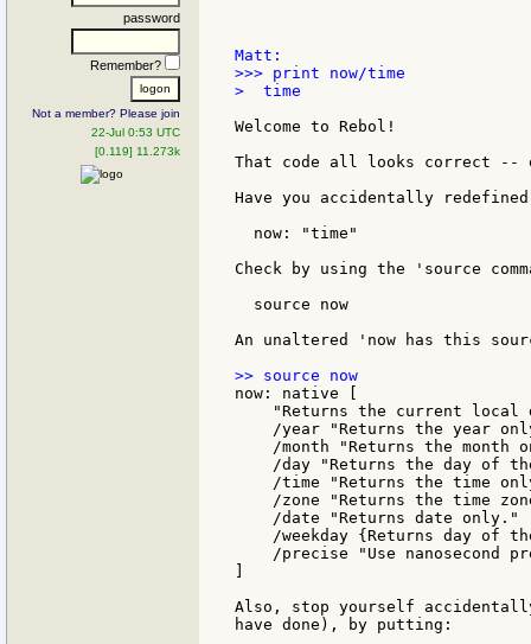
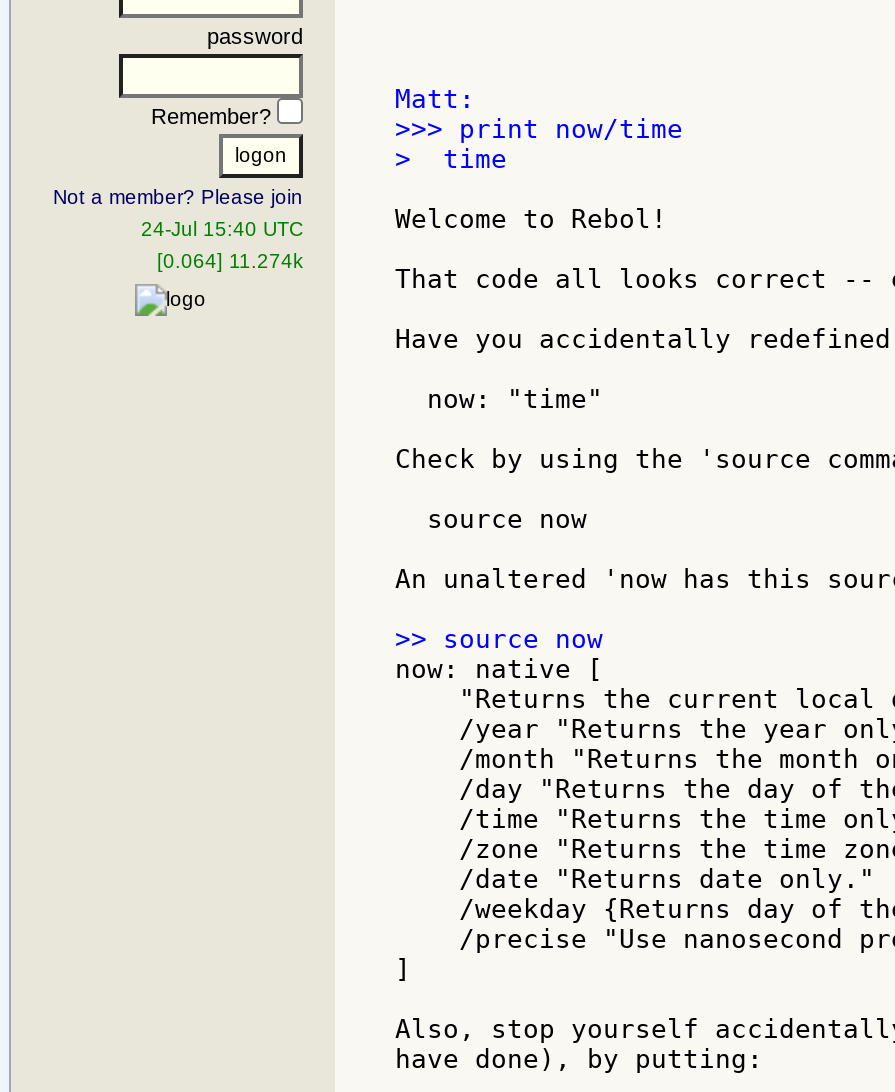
- 22-Jul 0:53 UTC
+ 24-Jul 15:40 UTC

- [0.119] 11.273k
+ [0.064] 11.274k
